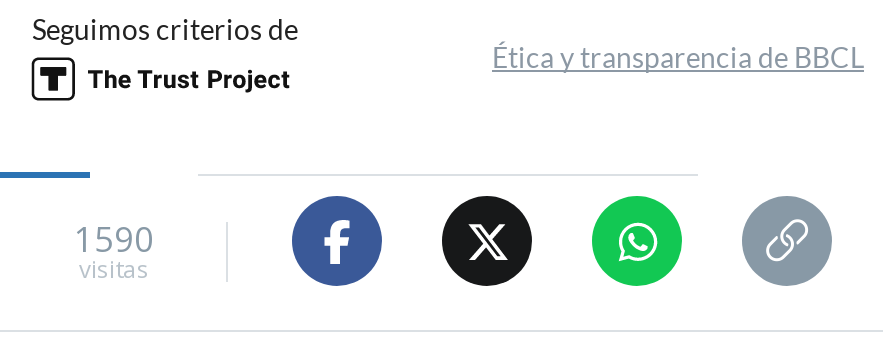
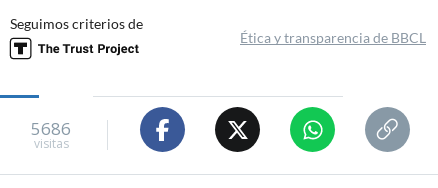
- 1590
+ 5686
